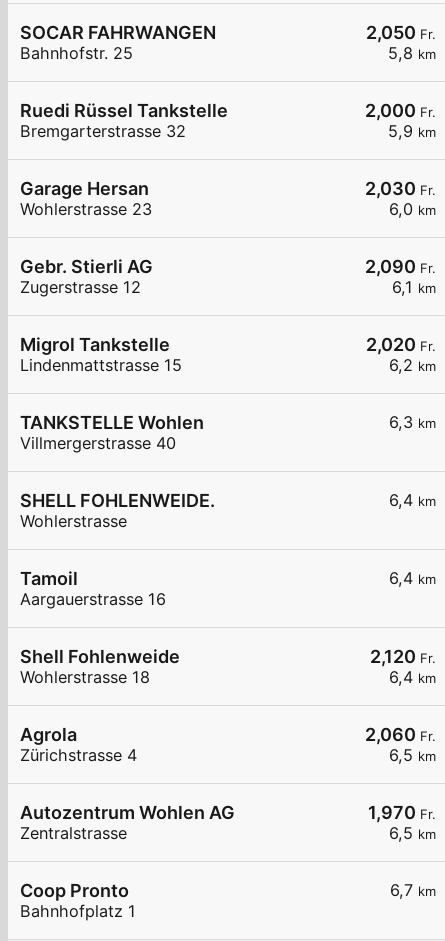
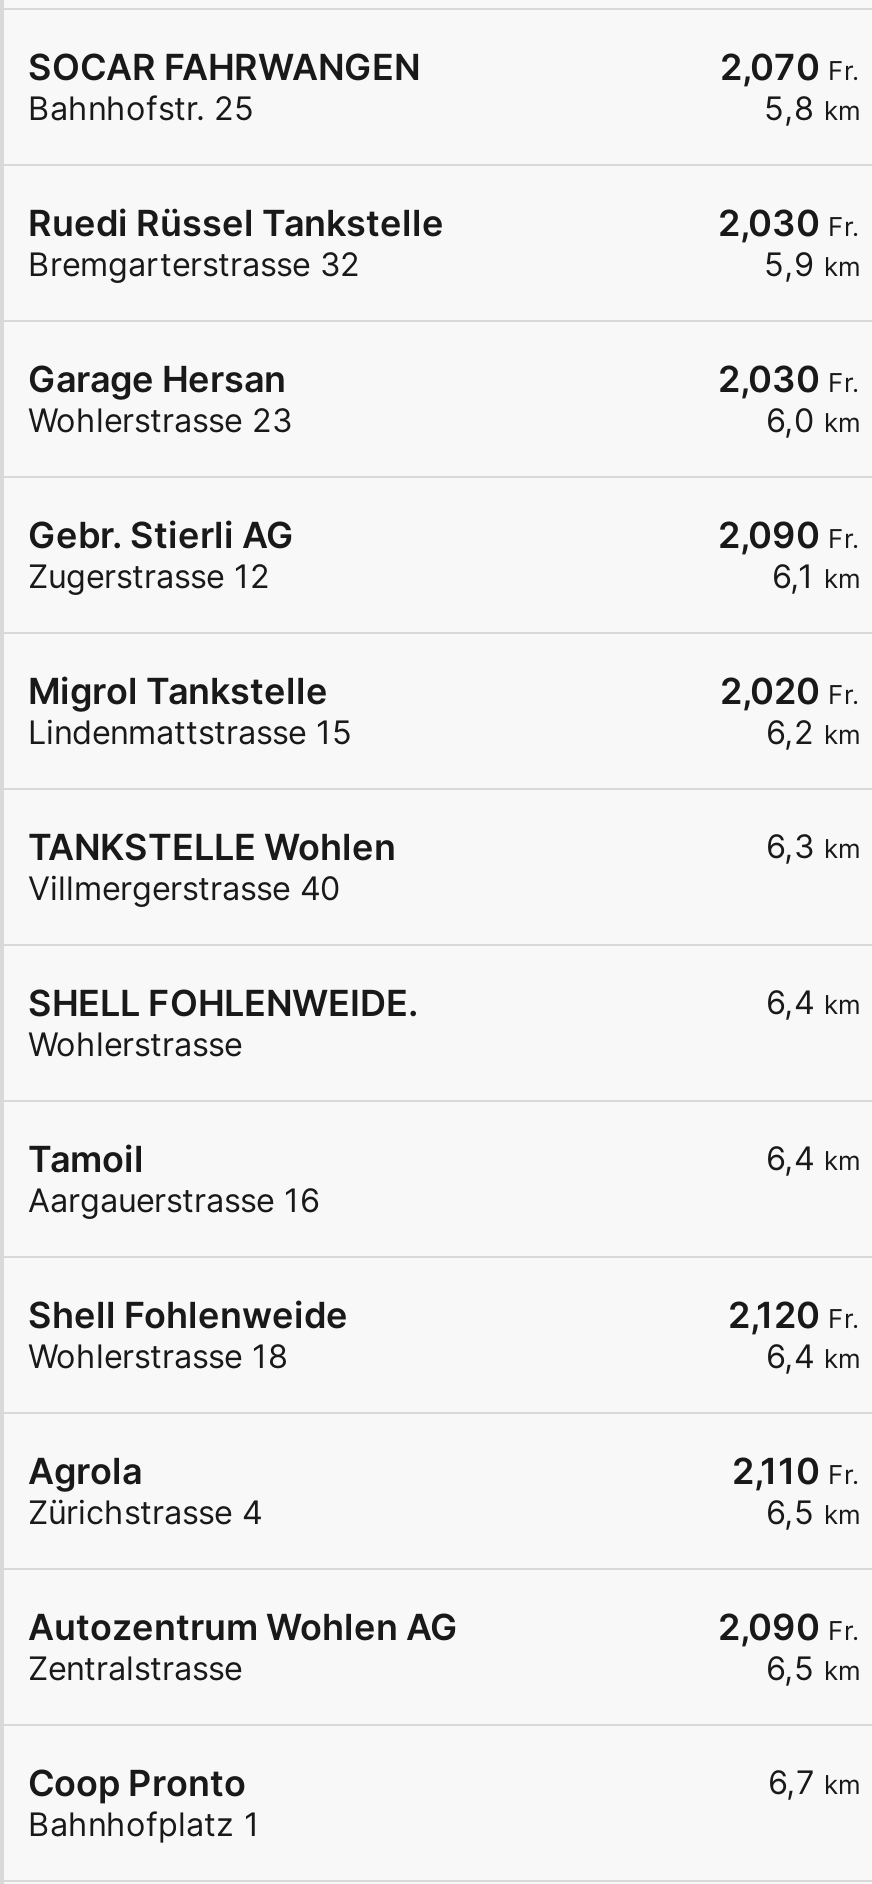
- 2,050 Fr.
+ 2,070 Fr.

- 2,000 Fr.
+ 2,030 Fr.

- 2,060 Fr.
+ 2,110 Fr.

- 1,970 Fr.
+ 2,090 Fr.
